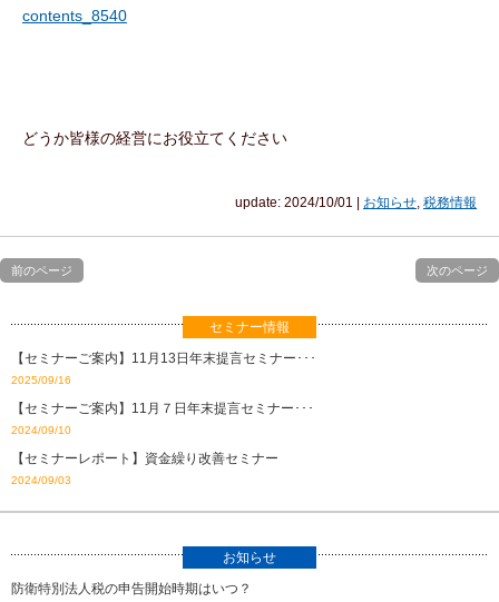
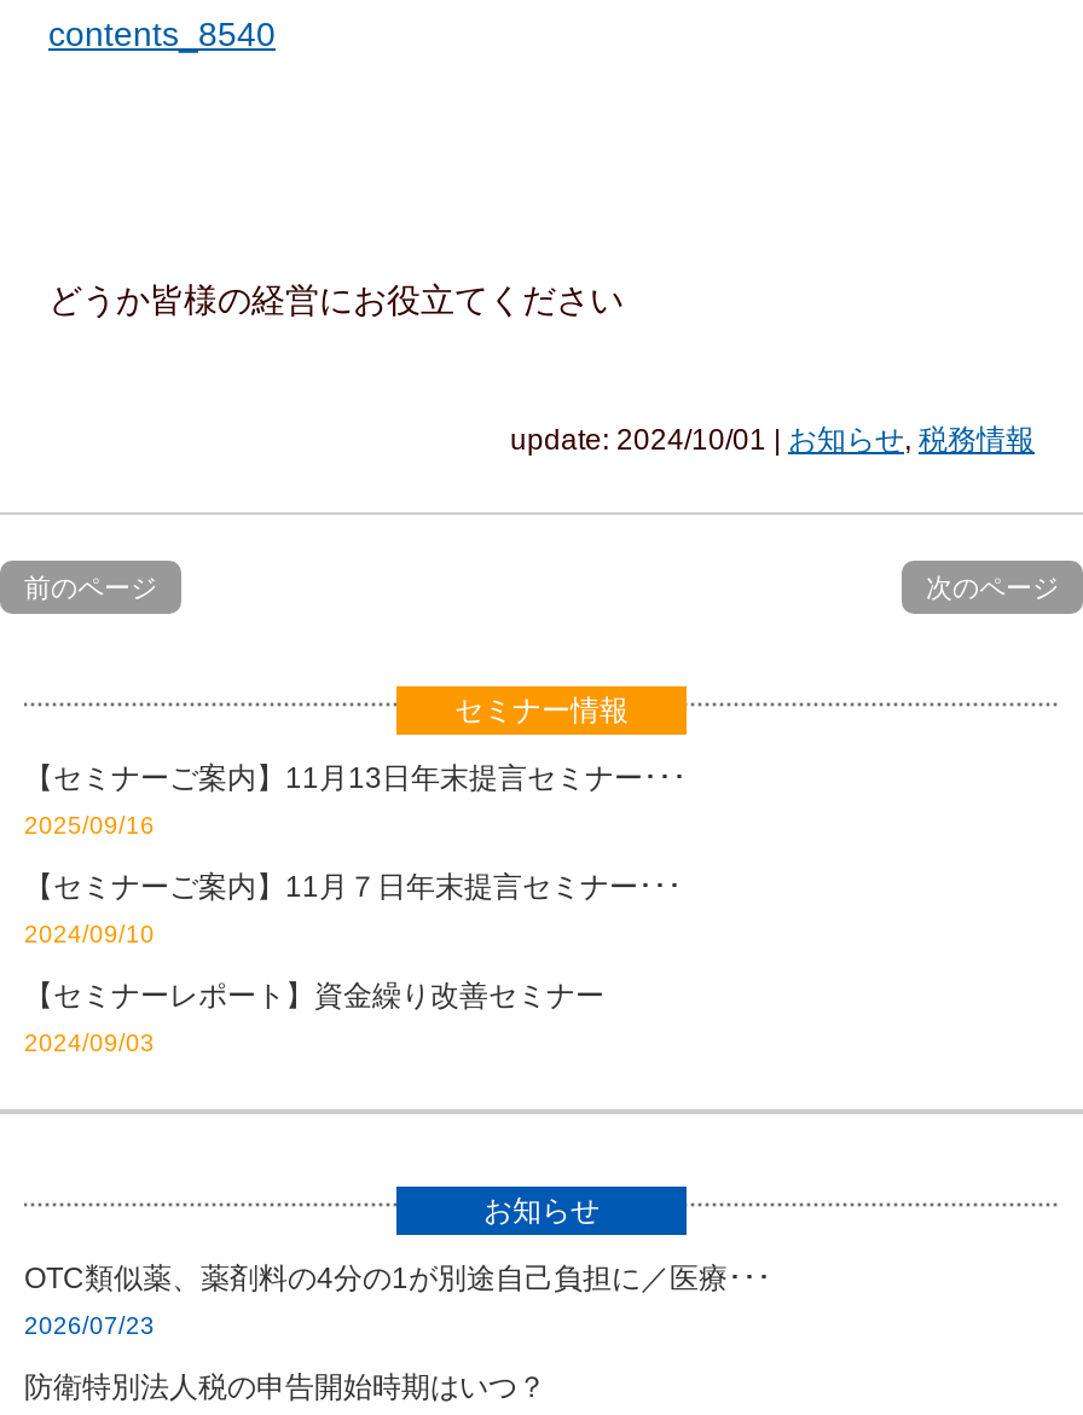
+ OTC類似薬、薬剤料の4分の1が別途自己負担に／医療･･･
+ 2026/07/23
